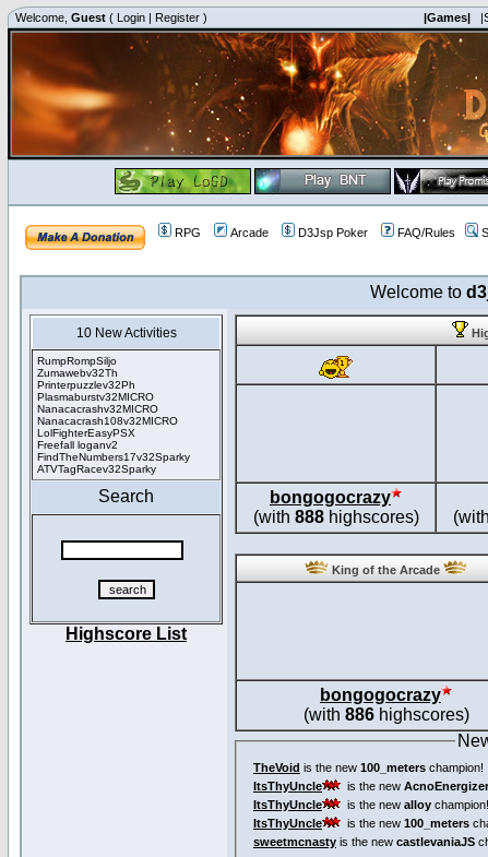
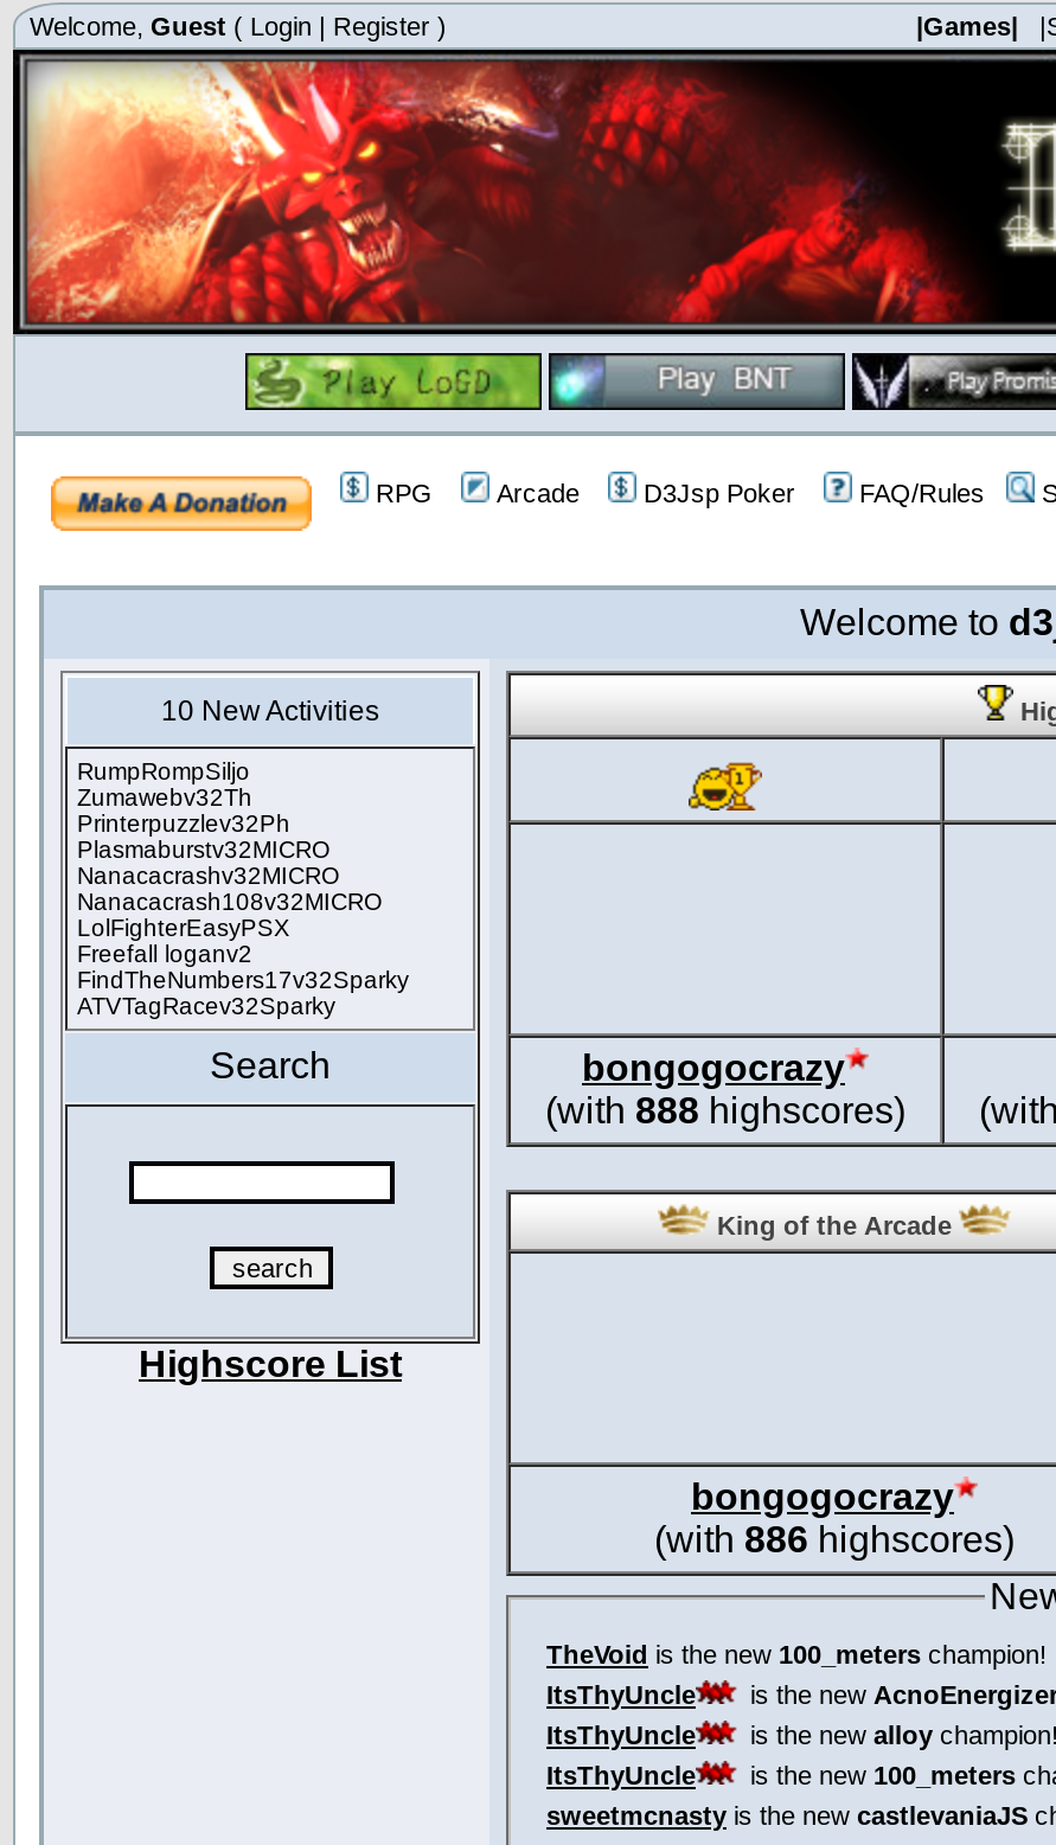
- [image]
+ [image]
